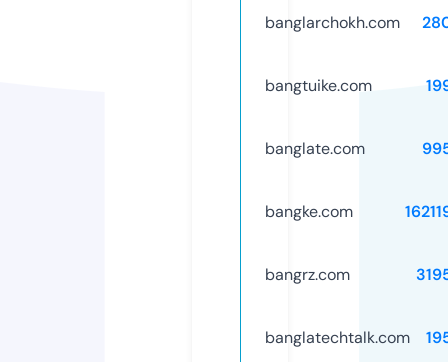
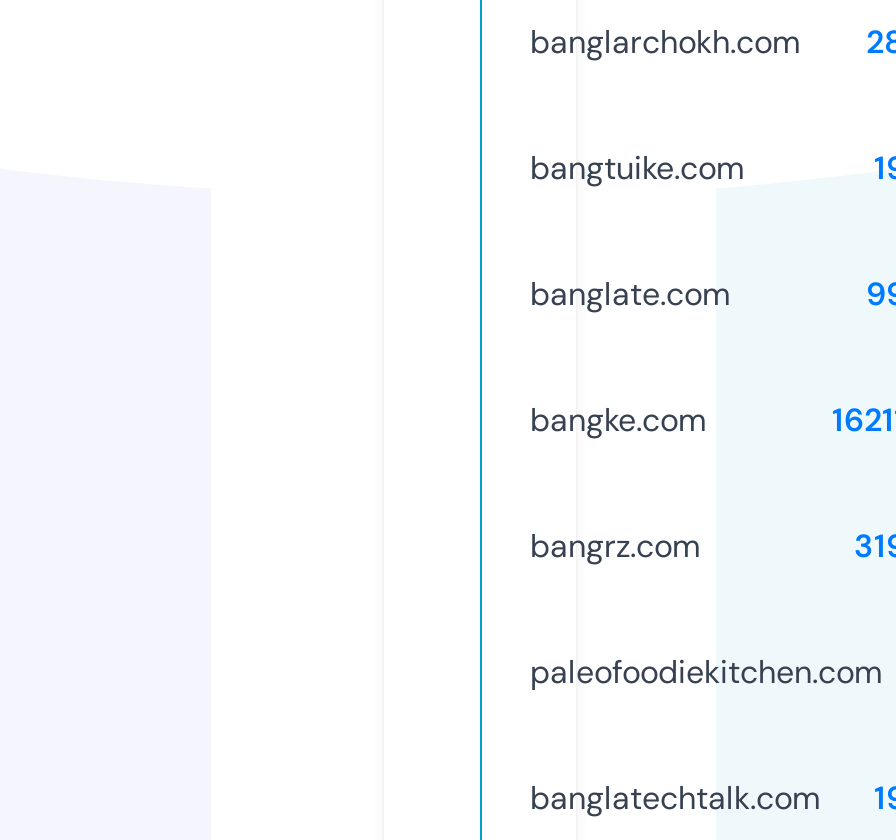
+ paleofoodiekitchen.com
